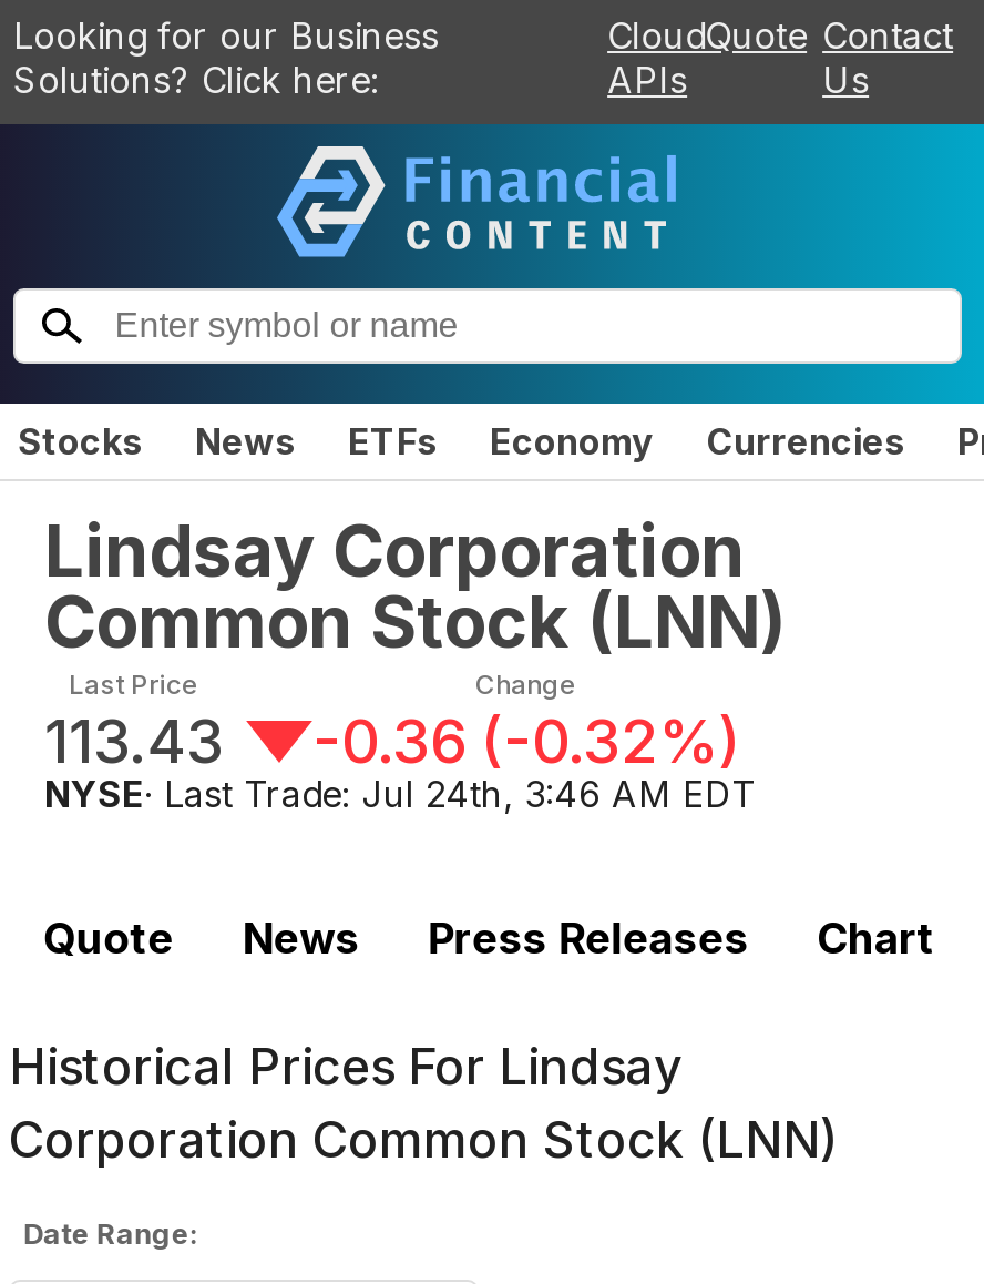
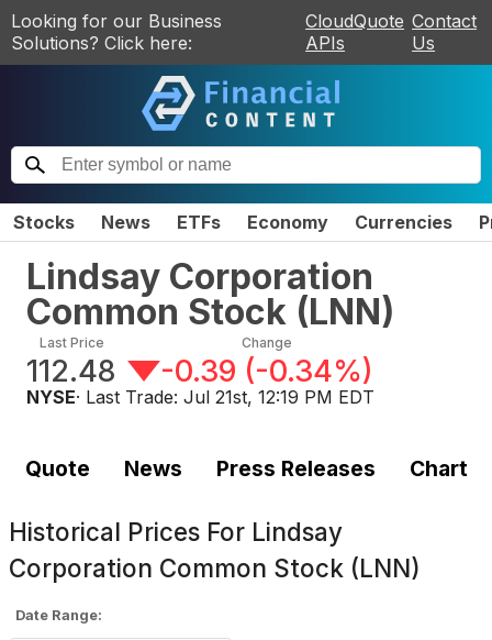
- 113.43
+ 112.48

- -0.36 (-0.32%)
+ -0.39 (-0.34%)

- NYSE · Last Trade: Jul 24th, 3:46 AM EDT
+ NYSE · Last Trade: Jul 21st, 12:19 PM EDT
